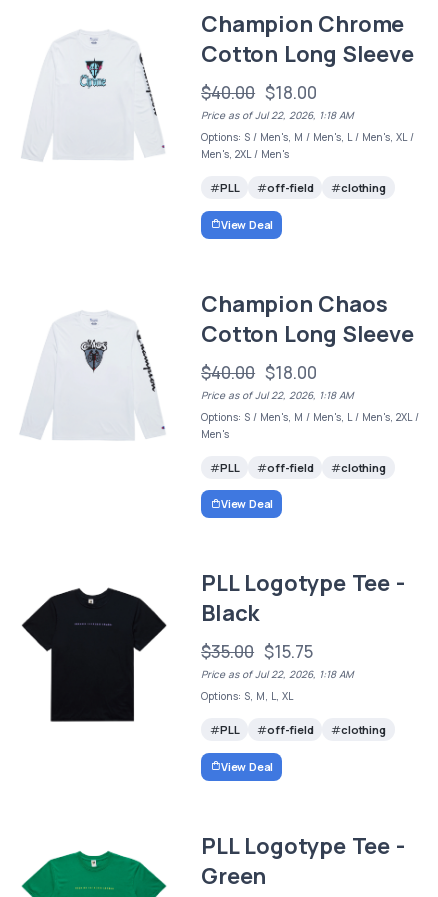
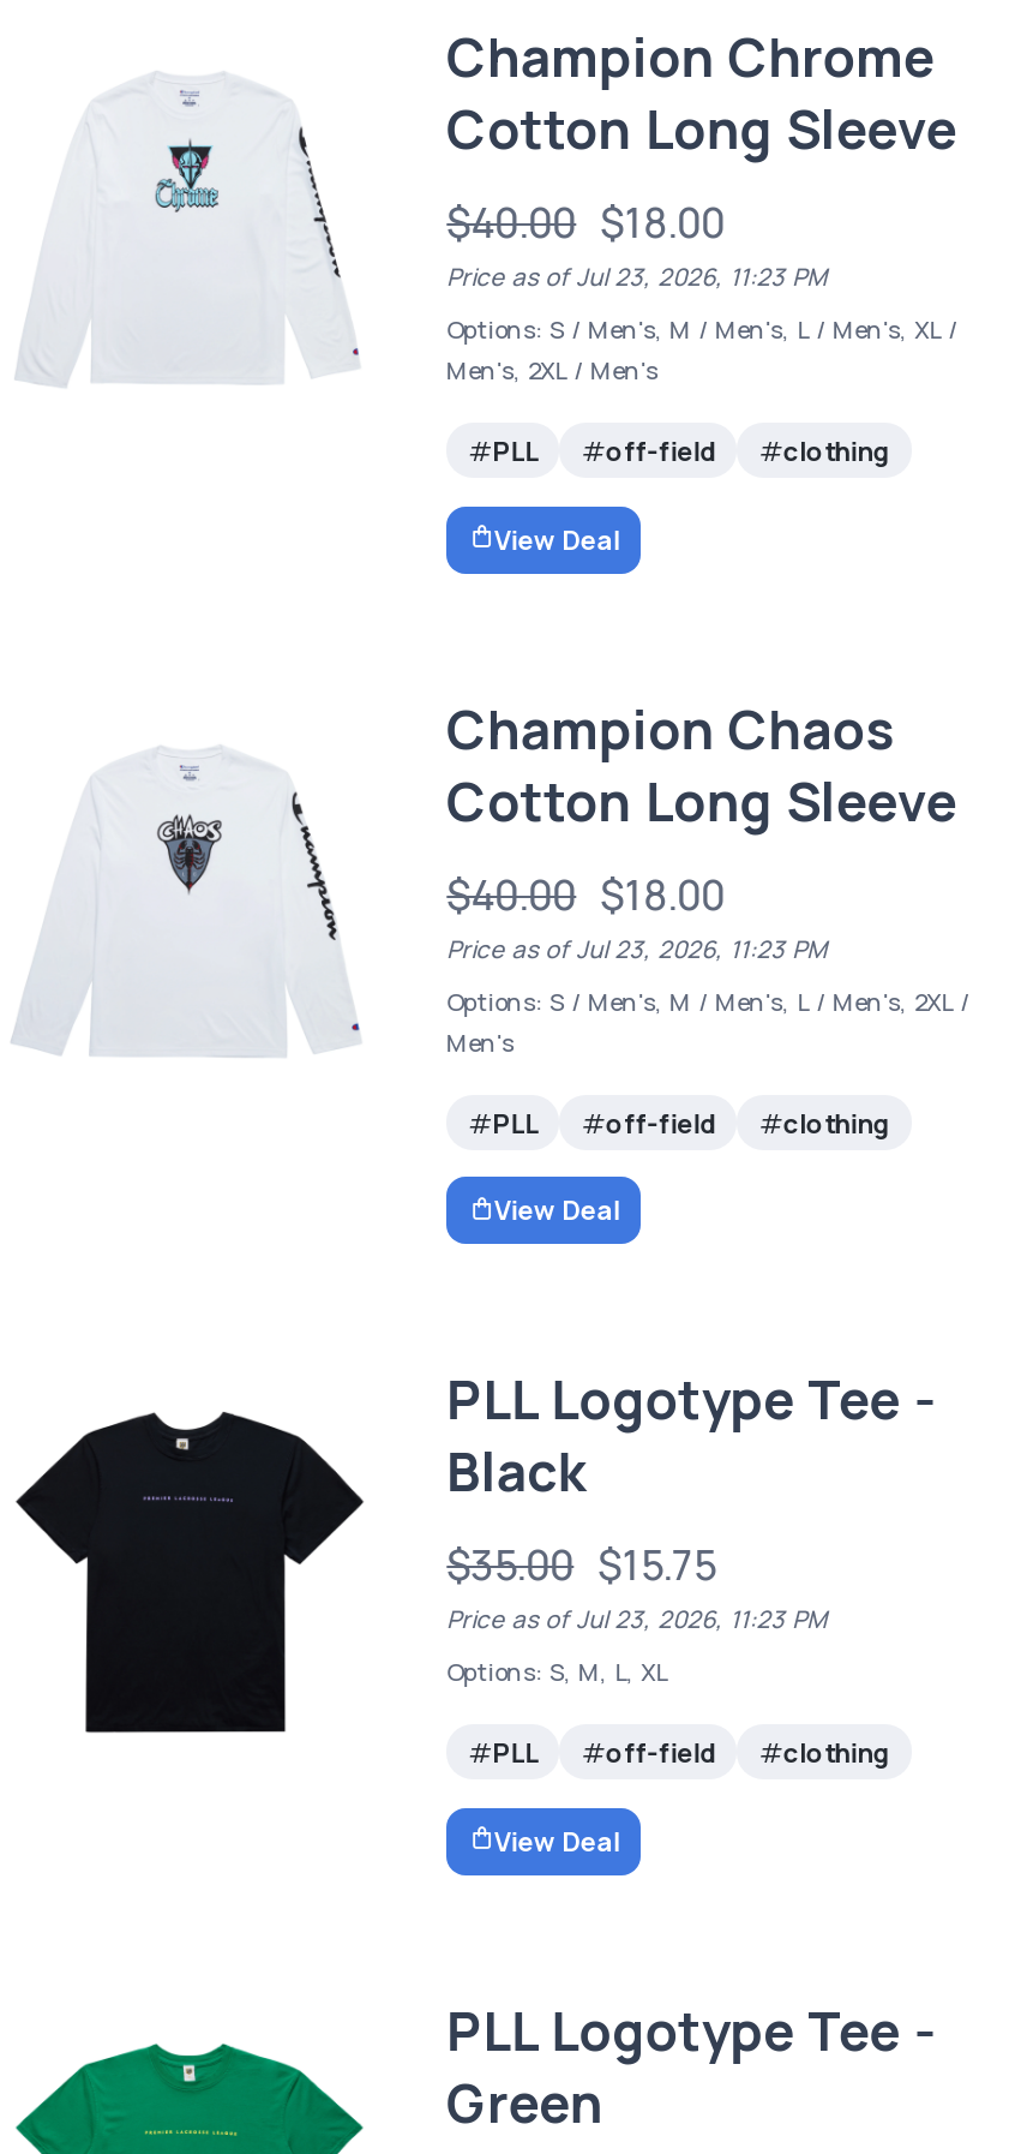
- Price as of Jul 22, 2026, 1:18 AM
+ Price as of Jul 23, 2026, 11:23 PM

- Price as of Jul 22, 2026, 1:18 AM
+ Price as of Jul 23, 2026, 11:23 PM

- Price as of Jul 22, 2026, 1:18 AM
+ Price as of Jul 23, 2026, 11:23 PM
